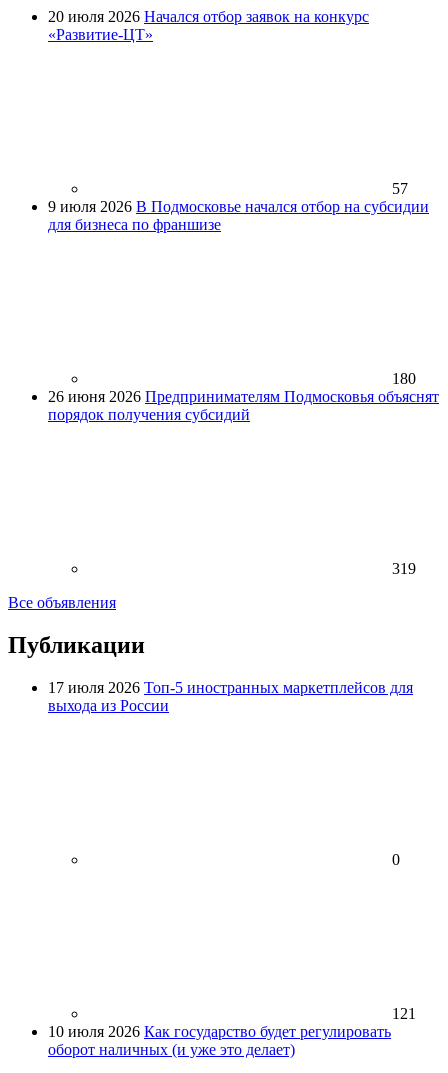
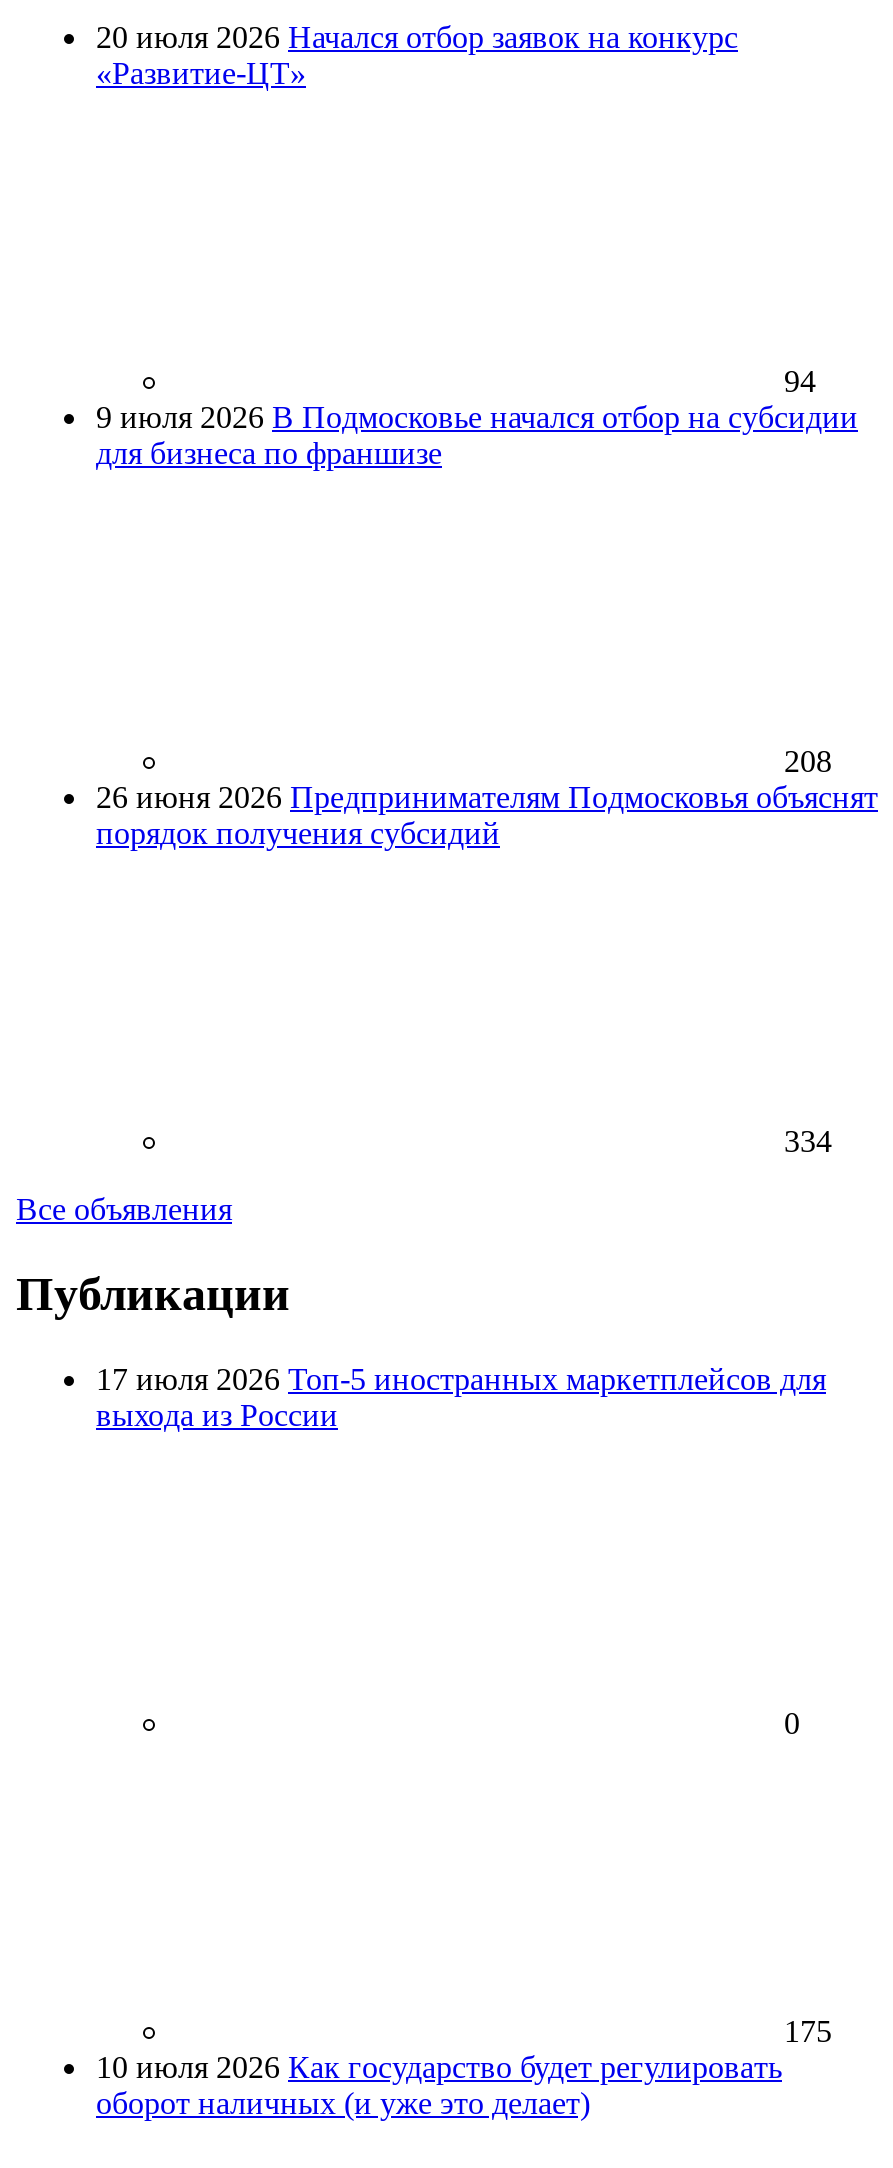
- 57
+ 94

- 180
+ 208

- 319
+ 334

- 121
+ 175
